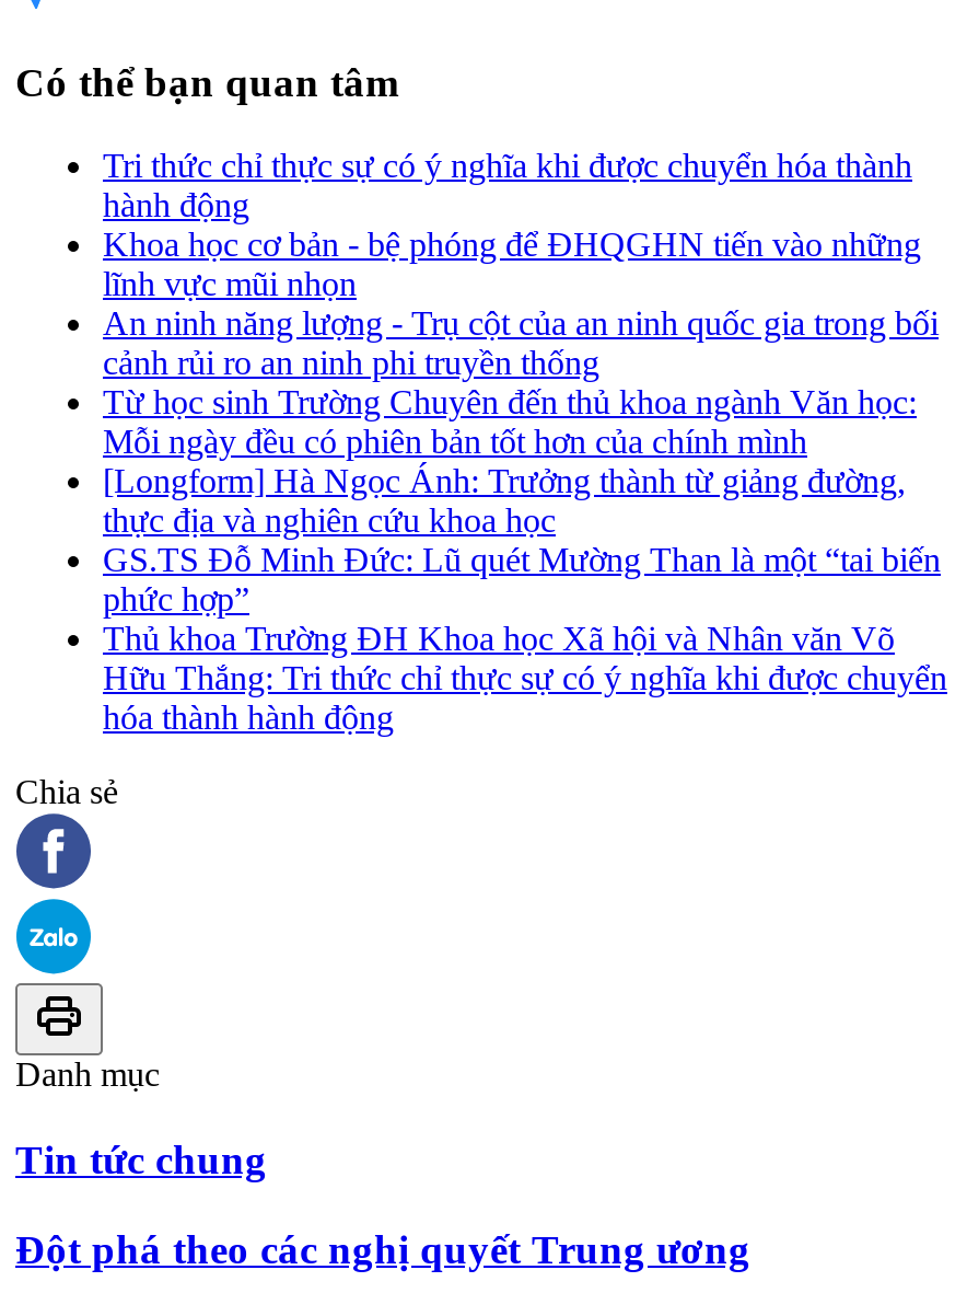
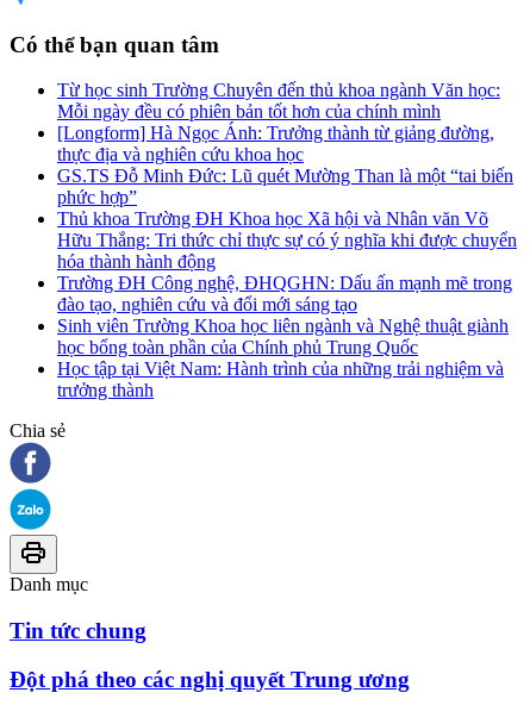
- Tri thức chỉ thực sự có ý nghĩa khi được chuyển hóa thành
- hành động
- Khoa học cơ bản - bệ phóng để ĐHQGHN tiến vào những
- lĩnh vực mũi nhọn
- An ninh năng lượng - Trụ cột của an ninh quốc gia trong bối
- cảnh rủi ro an ninh phi truyền thống

moved up: Từ học sinh Trường Chuyên đến thủ khoa ngành Văn học: | Mỗi ngày đều có phiên bản tốt hơn của chính mình | [Longform] Hà Ngọc Ánh: Trưởng thành từ giảng đường, | ... | Hữu Thắng: Tri thức chỉ thực sự có ý nghĩa khi được chuyển | hóa thành hành động

+ Trường ĐH Công nghệ, ĐHQGHN: Dấu ấn mạnh mẽ trong
+ đào tạo, nghiên cứu và đổi mới sáng tạo
+ Sinh viên Trường Khoa học liên ngành và Nghệ thuật giành
+ học bổng toàn phần của Chính phủ Trung Quốc
+ Học tập tại Việt Nam: Hành trình của những trải nghiệm và
+ trưởng thành
